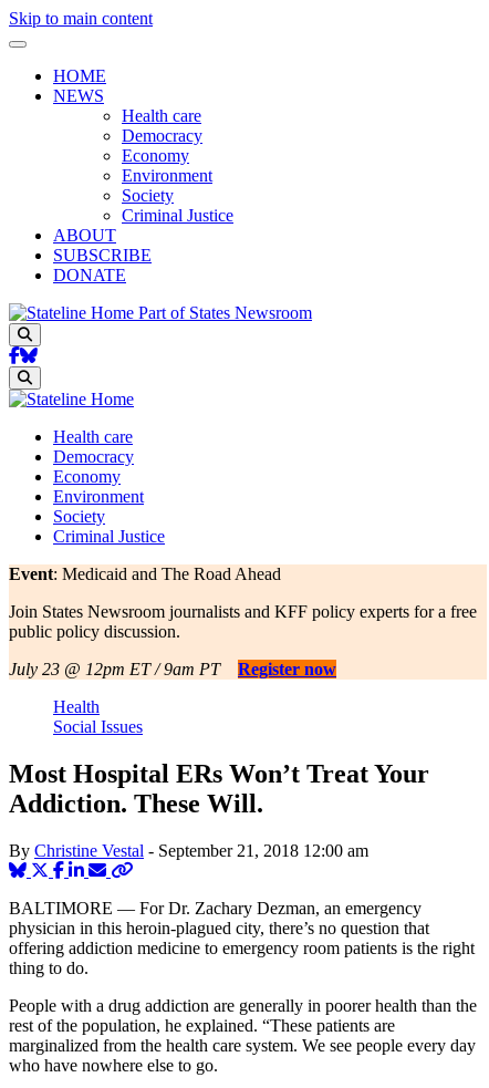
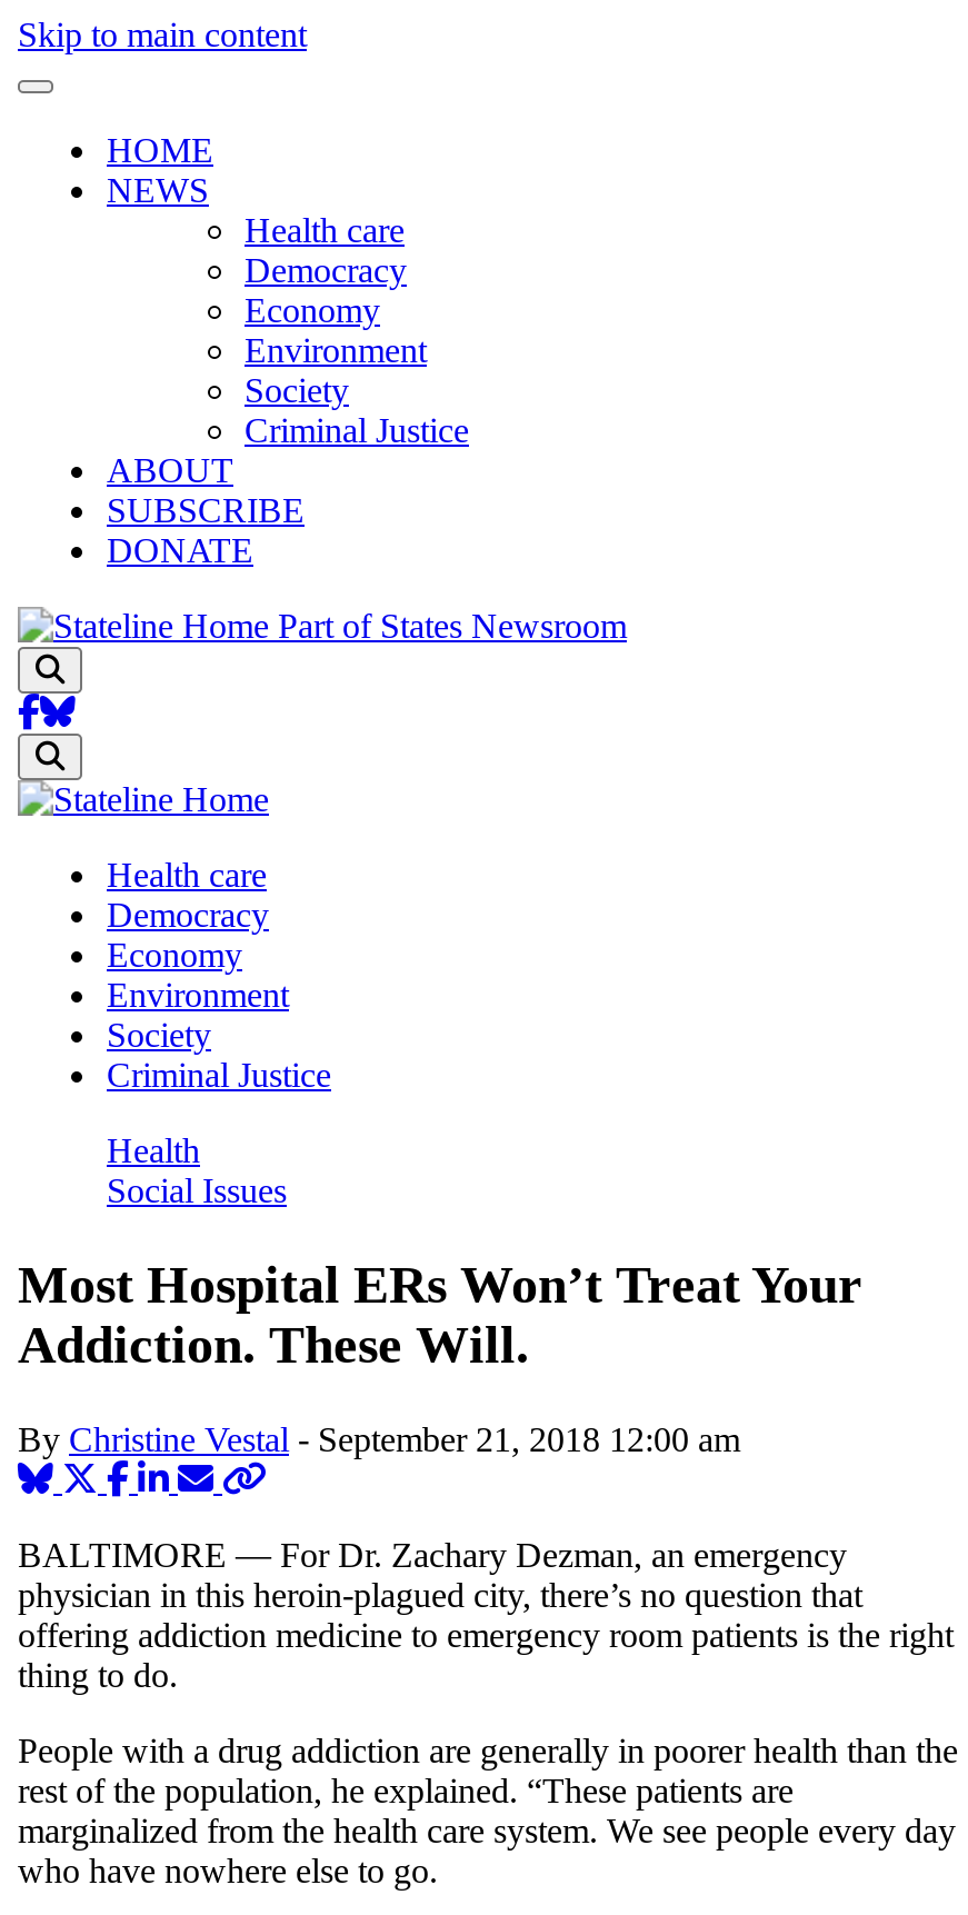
- Event: Medicaid and The Road Ahead
- Join States Newsroom journalists and KFF policy experts for a free
- public policy discussion.
- July 23 @ 12pm ET / 9am PT
- Register now
